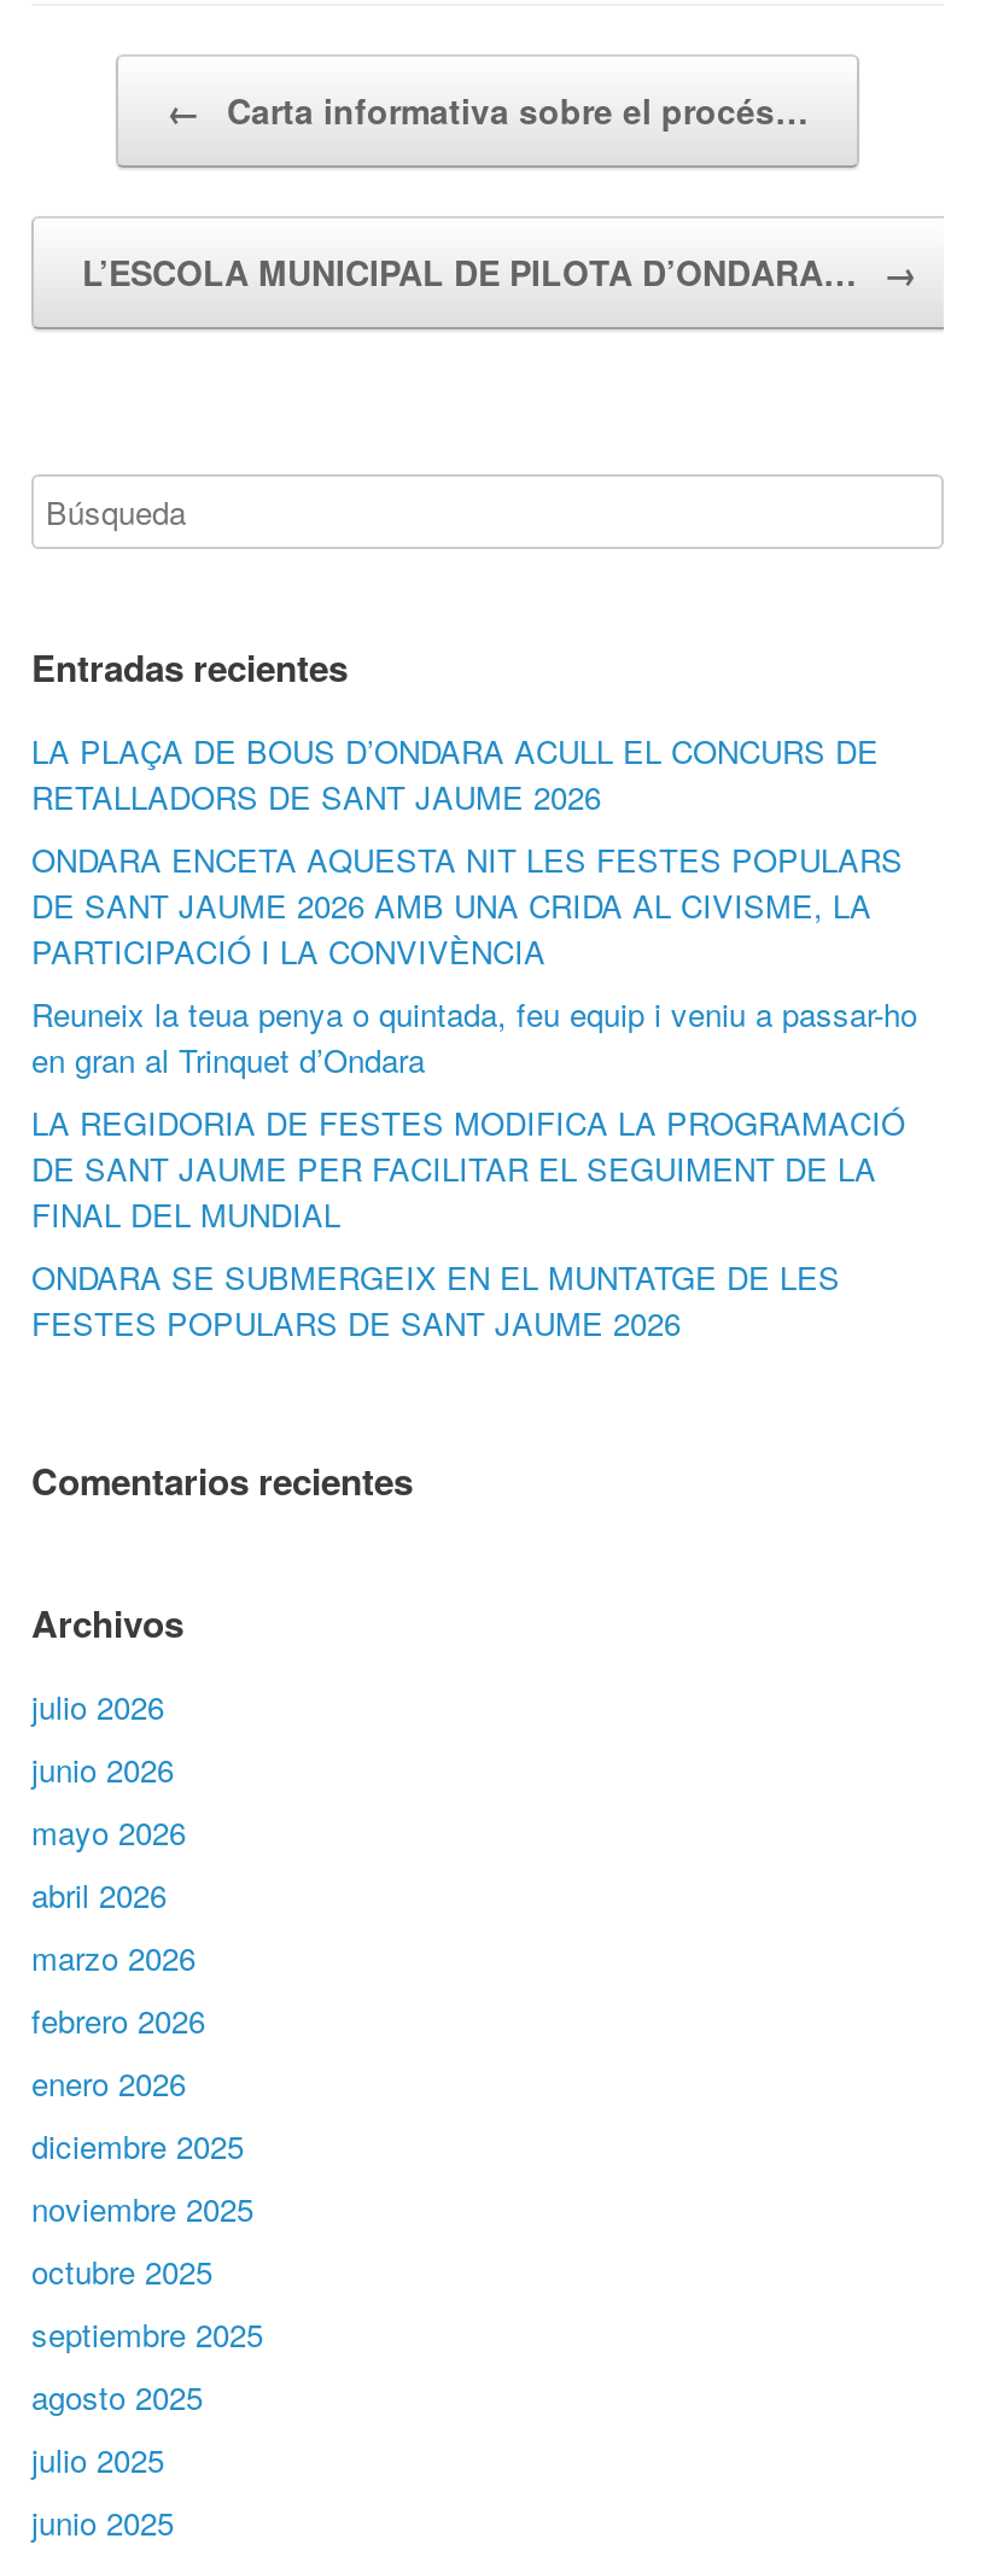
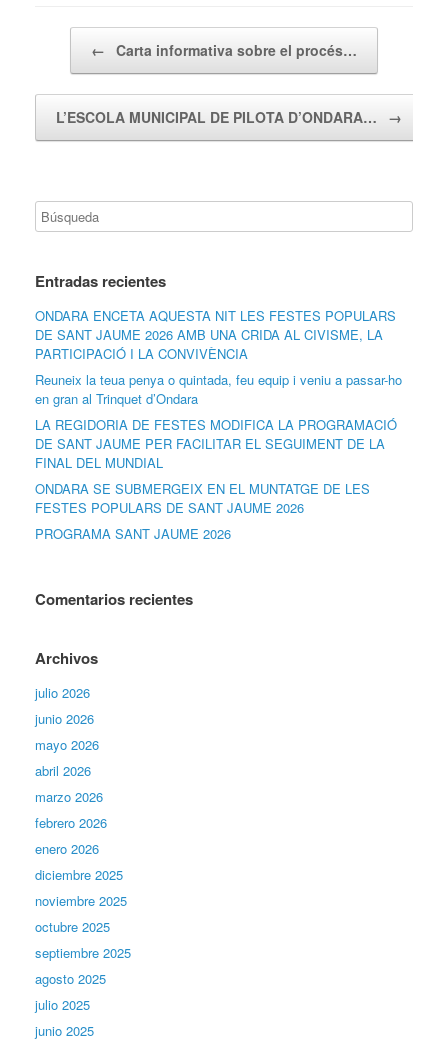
- LA PLAÇA DE BOUS D’ONDARA ACULL EL CONCURS DE
- RETALLADORS DE SANT JAUME 2026

moved up: ONDARA ENCETA AQUESTA NIT LES FESTES POPULARS | DE SANT JAUME 2026 AMB UNA CRIDA AL CIVISME, LA | PARTICIPACIÓ I LA CONVIVÈNCIA | ... | ONDARA SE SUBMERGEIX EN EL MUNTATGE DE LES | FESTES POPULARS DE SANT JAUME 2026

+ PROGRAMA SANT JAUME 2026
